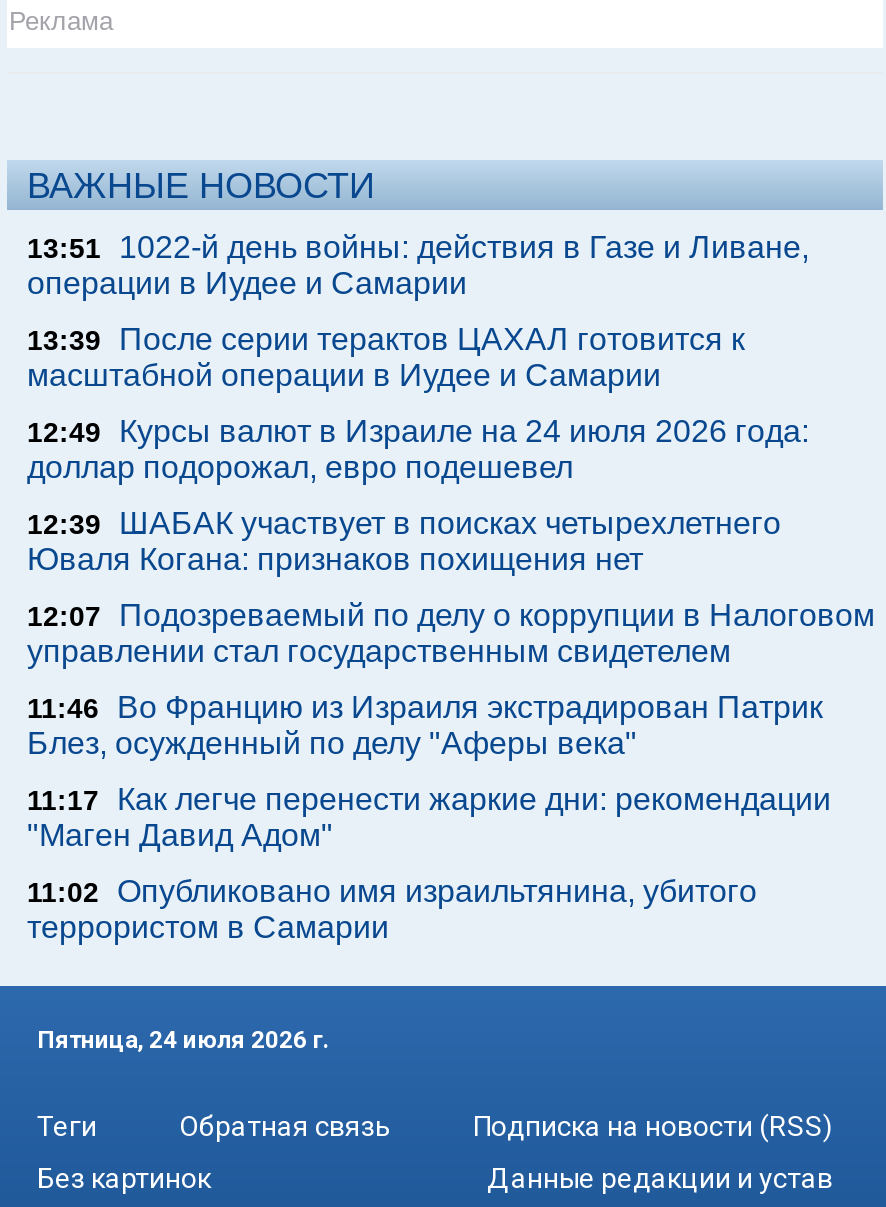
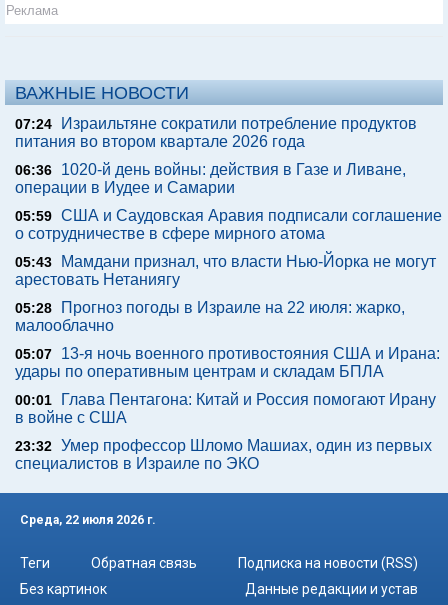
- 13:51 1022-й день войны: действия в Газе и Ливане,
+ 07:24 Израильтяне сократили потребление продуктов
+ питания во втором квартале 2026 года
+ 06:36 1020-й день войны: действия в Газе и Ливане,

moved down: операции в Иудее и Самарии

- 13:39 После серии терактов ЦАХАЛ готовится к
- масштабной операции в Иудее и Самарии
- 12:49 Курсы валют в Израиле на 24 июля 2026 года:
- доллар подорожал, евро подешевел
- 12:39 ШАБАК участвует в поисках четырехлетнего
- Юваля Когана: признаков похищения нет
- 12:07 Подозреваемый по делу о коррупции в Налоговом
- управлении стал государственным свидетелем
- 11:46 Во Францию из Израиля экстрадирован Патрик
- Блез, осужденный по делу "Аферы века"
- 11:17 Как легче перенести жаркие дни: рекомендации
- "Маген Давид Адом"
- 11:02 Опубликовано имя израильтянина, убитого
- террористом в Самарии
- Пятница, 24 июля 2026 г.
+ 05:59 США и Саудовская Аравия подписали соглашение
+ о сотрудничестве в сфере мирного атома
+ 05:43 Мамдани признал, что власти Нью-Йорка не могут
+ арестовать Нетаниягу
+ 05:28 Прогноз погоды в Израиле на 22 июля: жарко,
+ малооблачно
+ 05:07 13-я ночь военного противостояния США и Ирана:
+ удары по оперативным центрам и складам БПЛА
+ 00:01 Глава Пентагона: Китай и Россия помогают Ирану
+ в войне с США
+ 23:32 Умер профессор Шломо Машиах, один из первых
+ специалистов в Израиле по ЭКО
+ Среда, 22 июля 2026 г.
